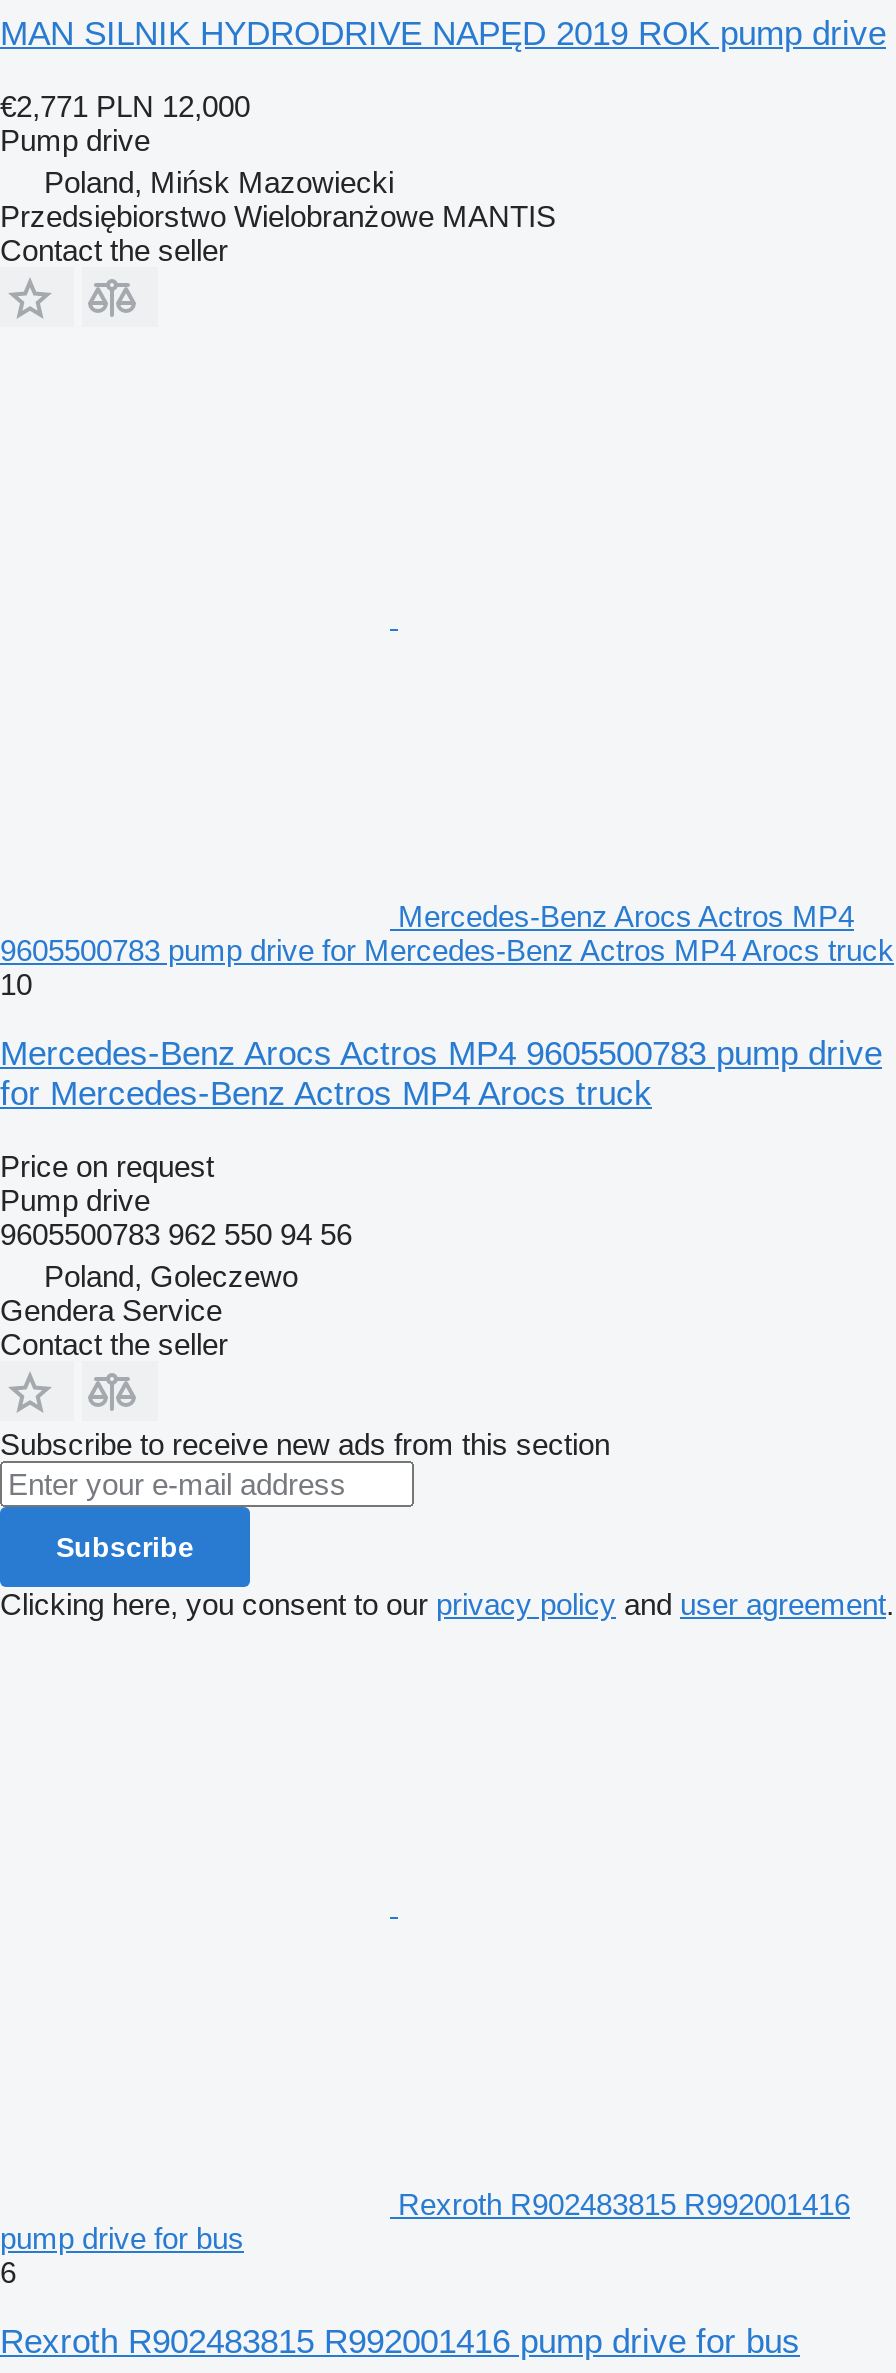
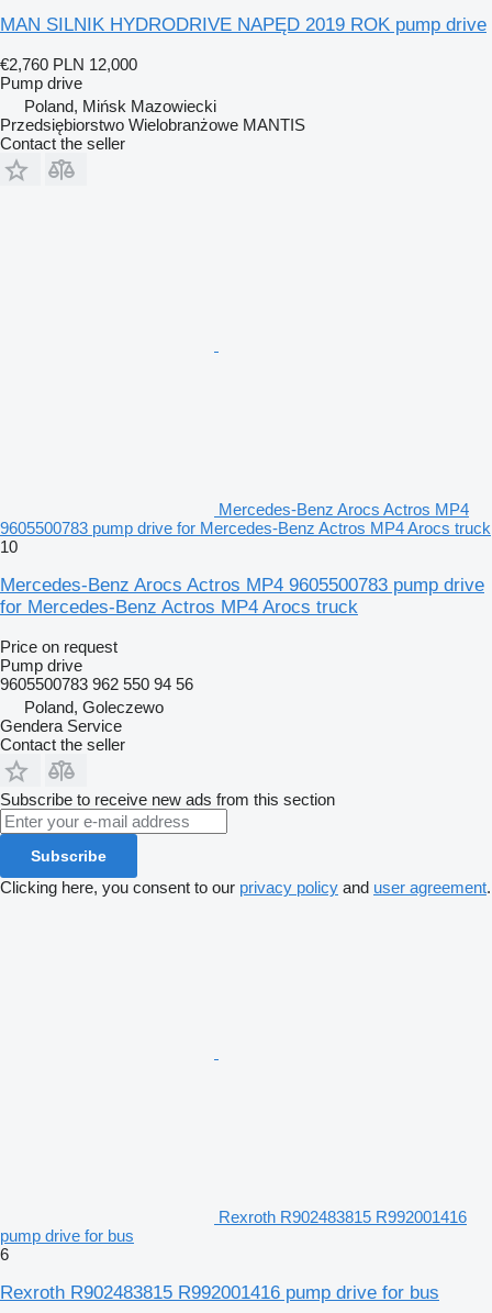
- €2,771 PLN 12,000
+ €2,760 PLN 12,000
